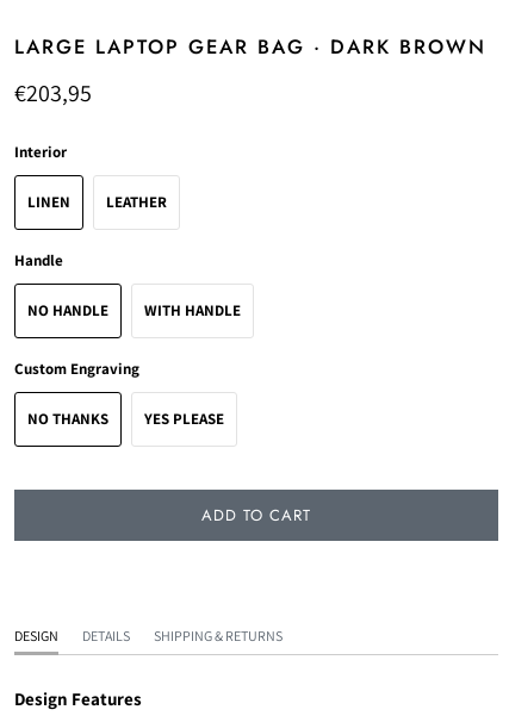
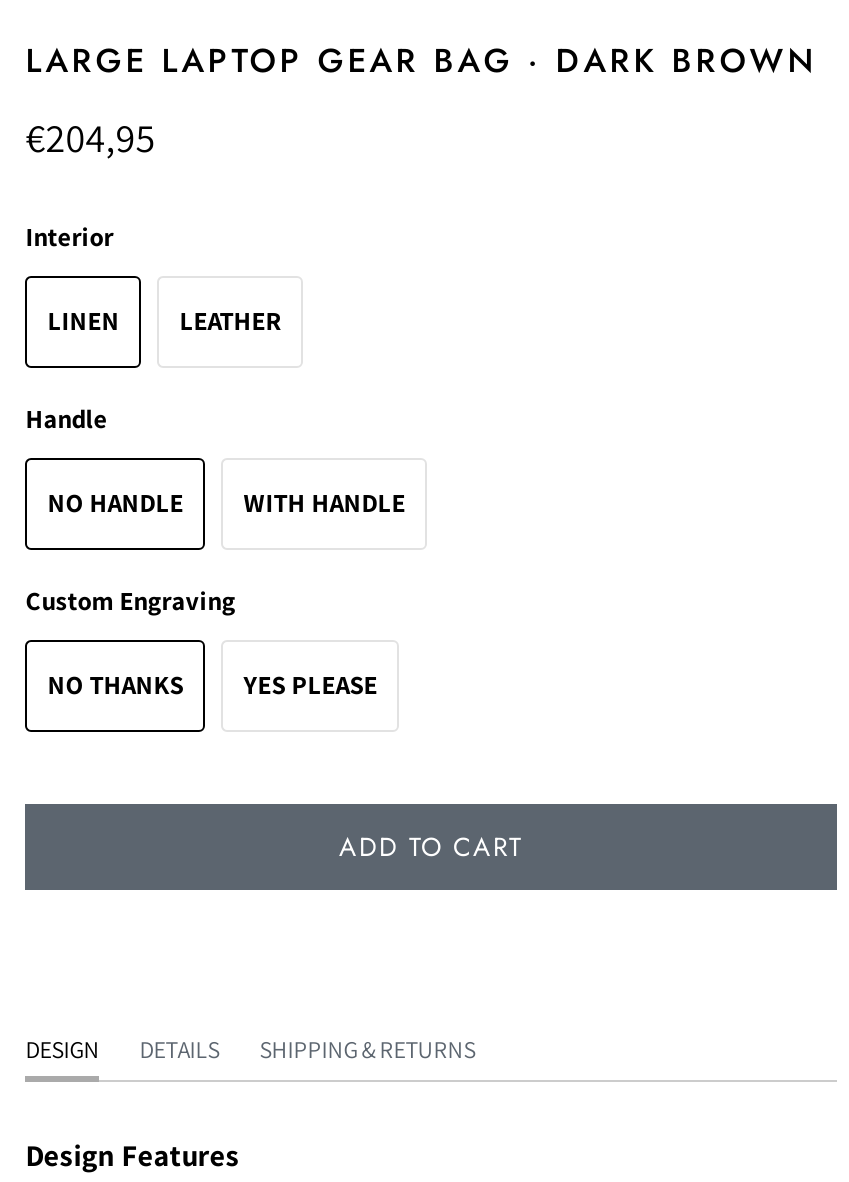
- €203,95
+ €204,95
